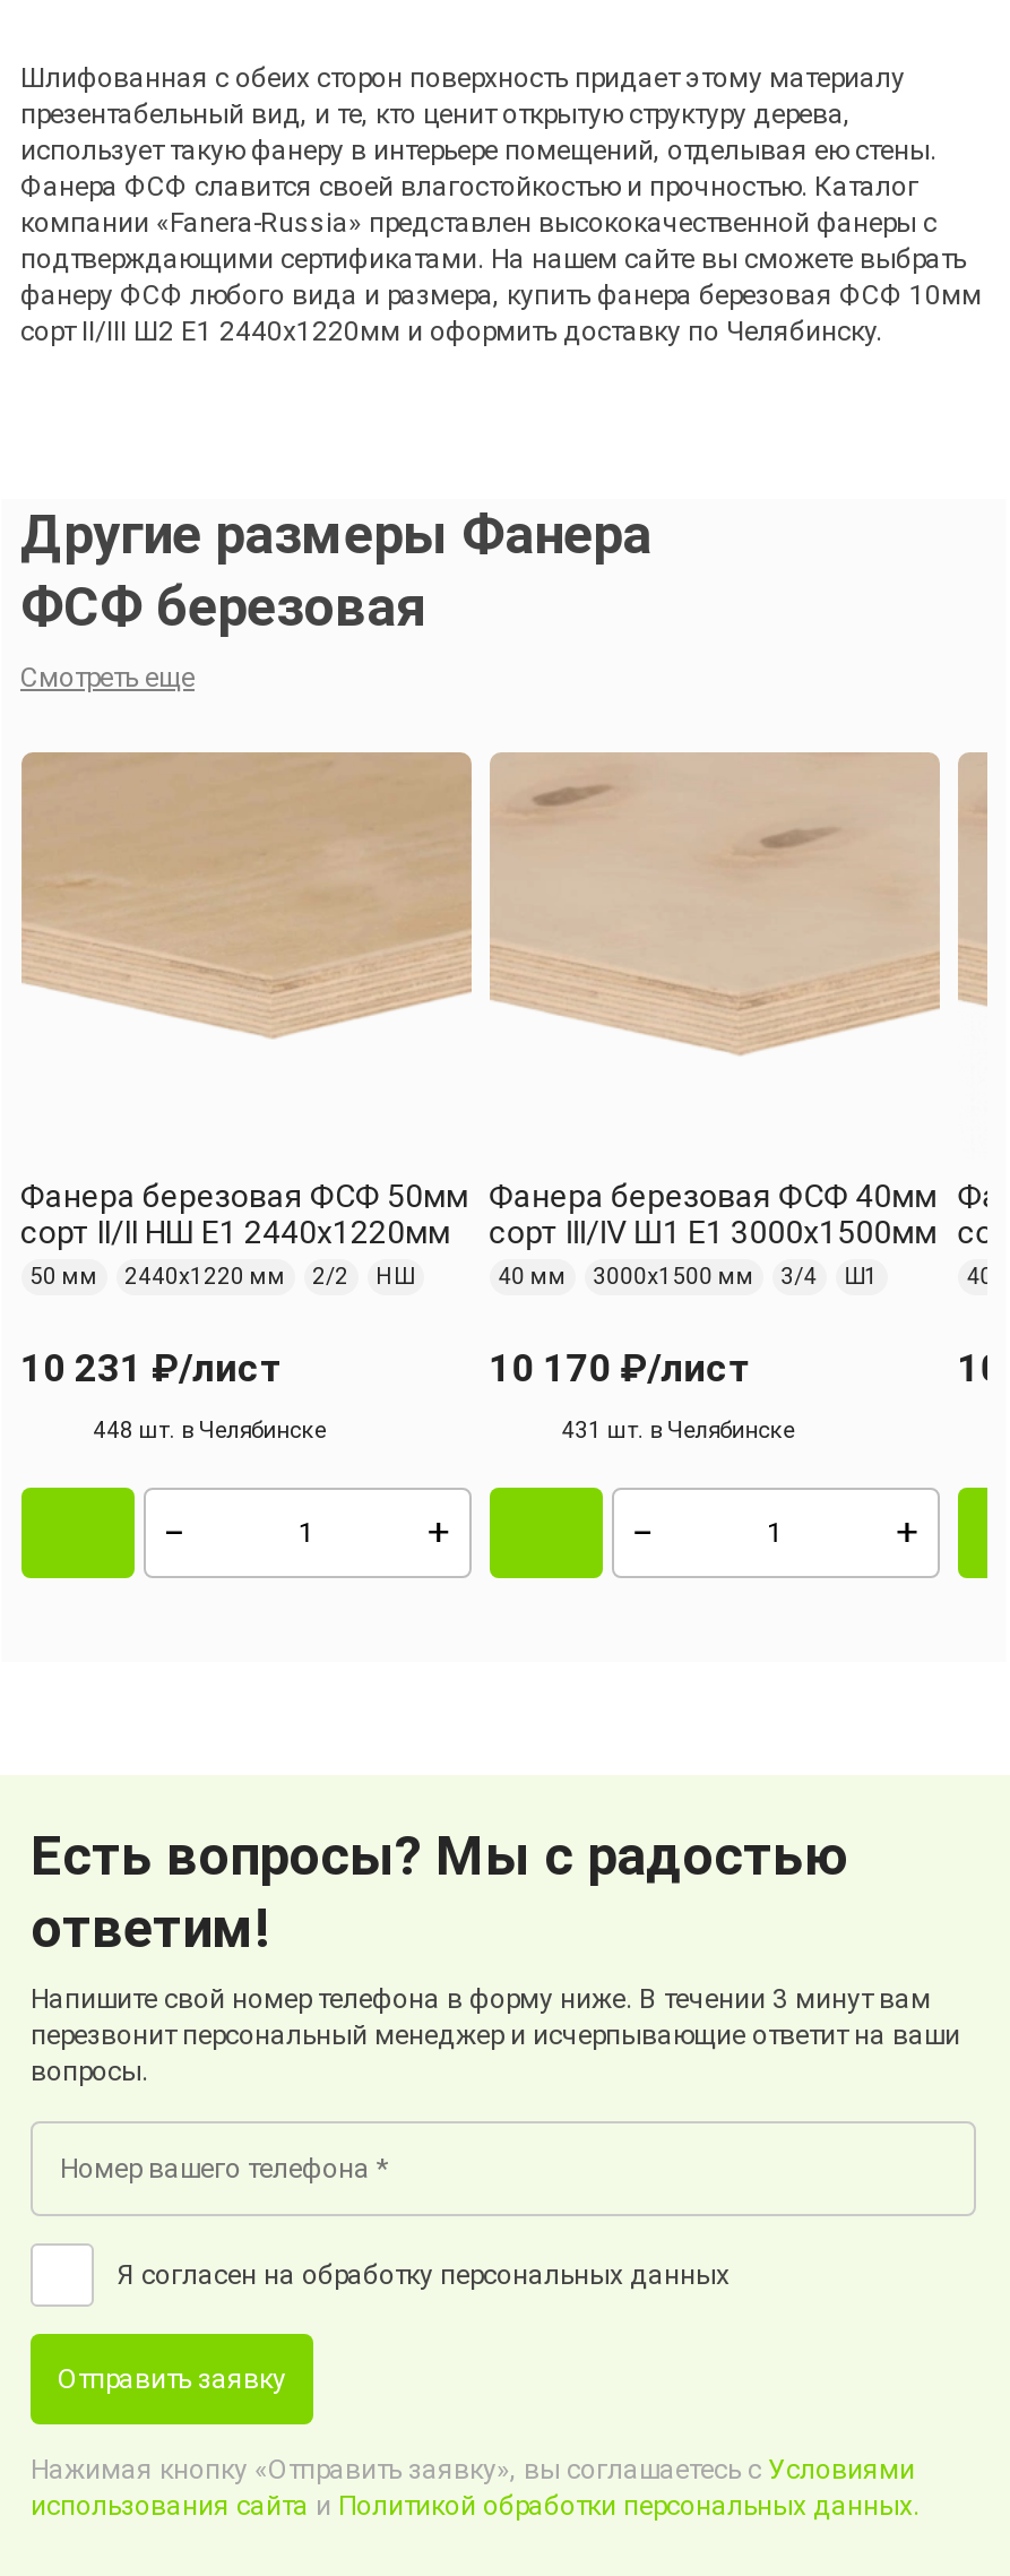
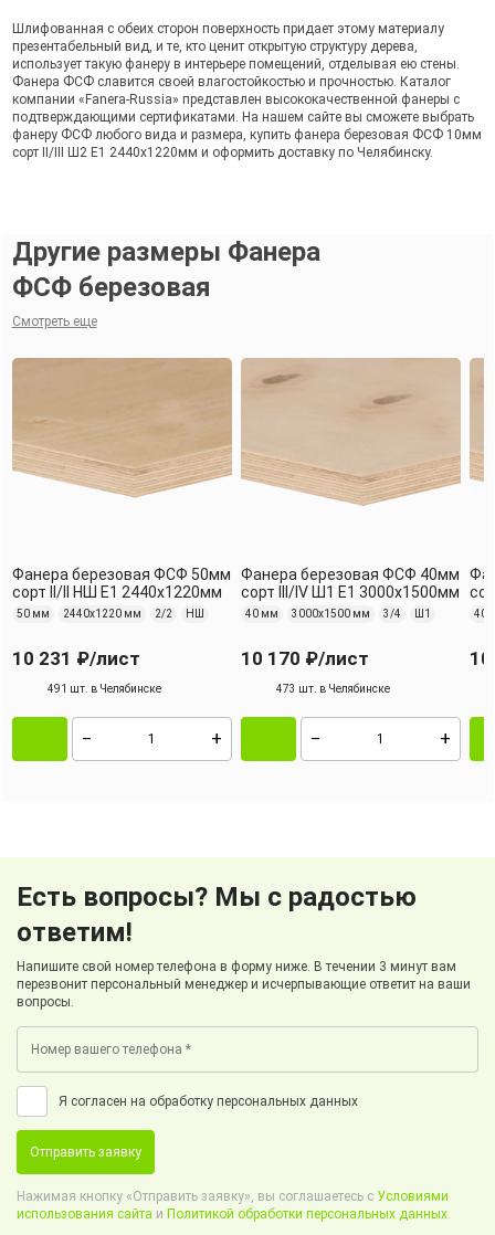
- 448 шт. в Челябинске
+ 491 шт. в Челябинске

- 431 шт. в Челябинске
+ 473 шт. в Челябинске
